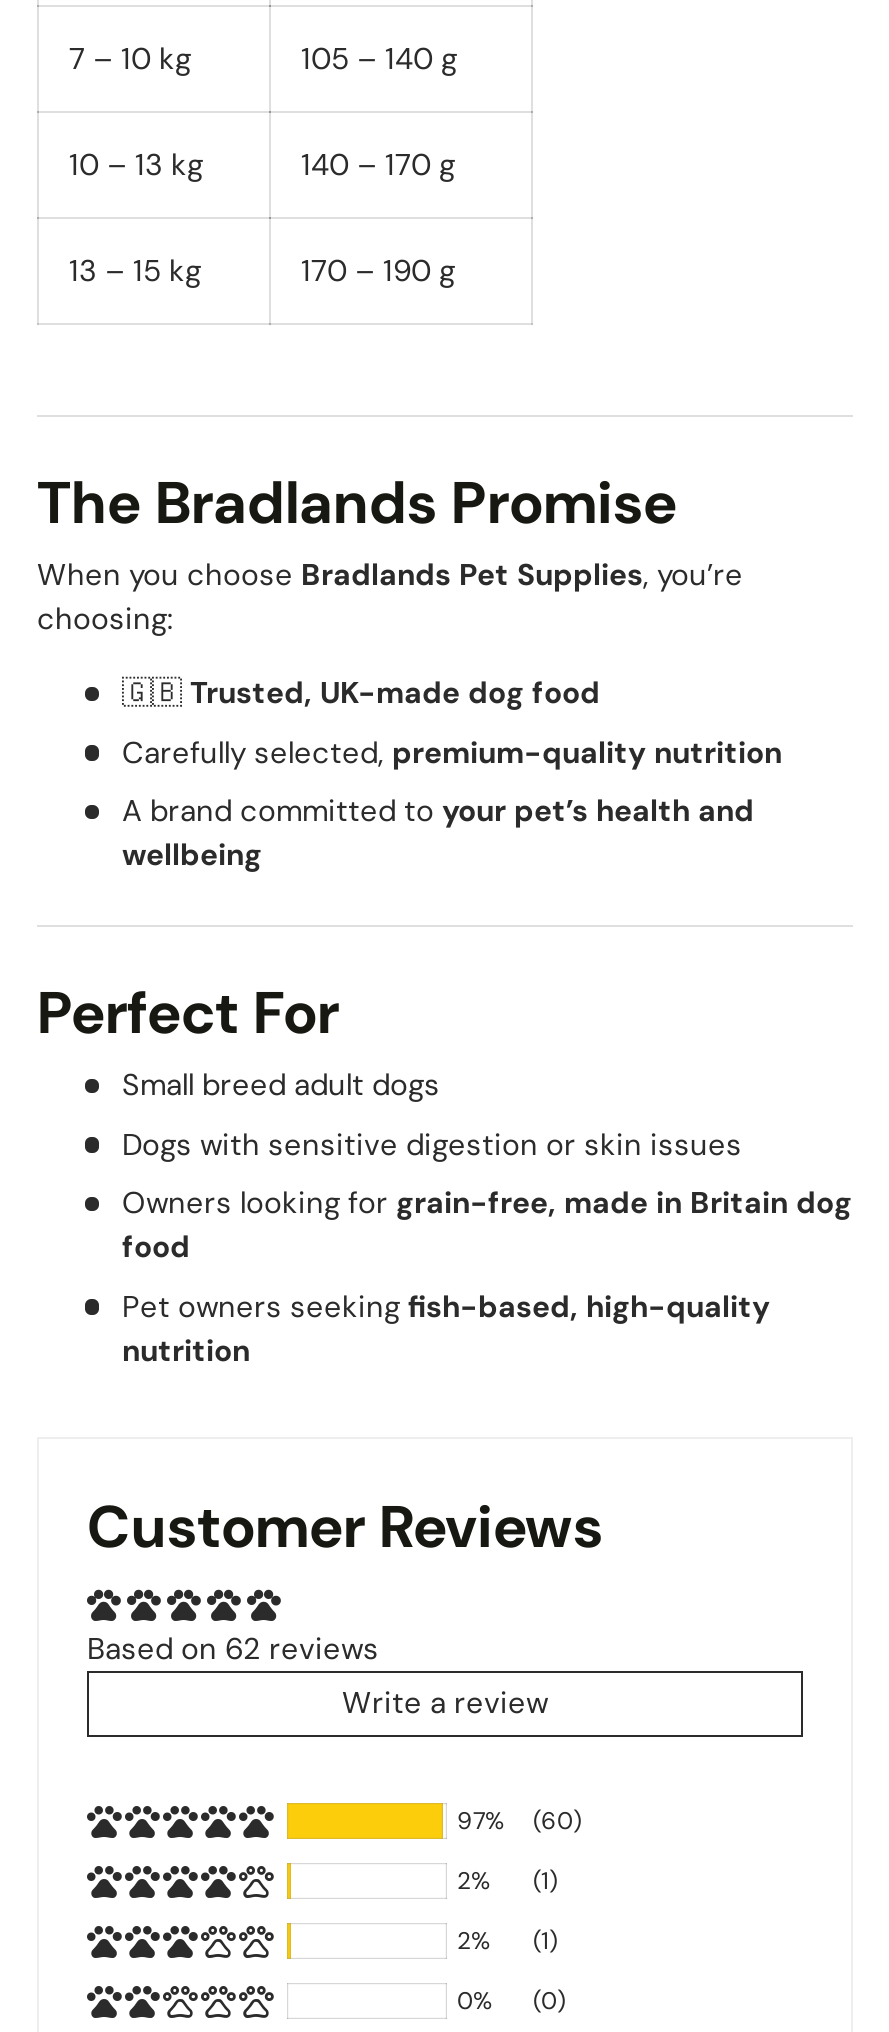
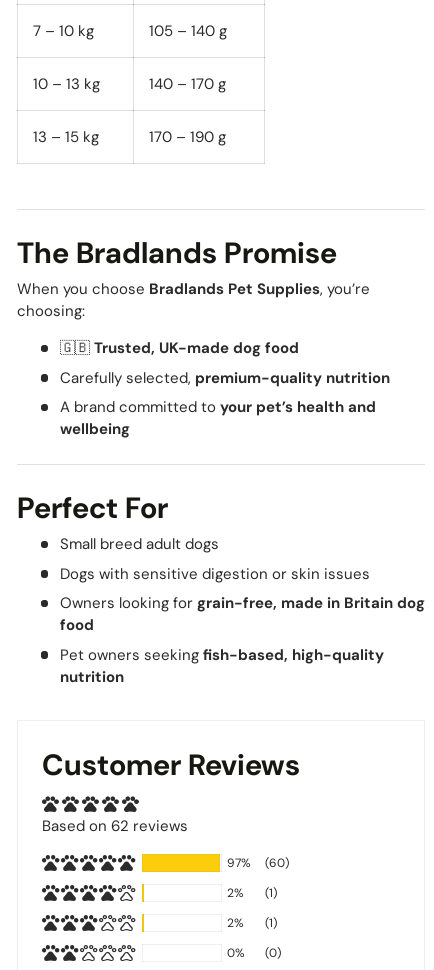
- Write a review
